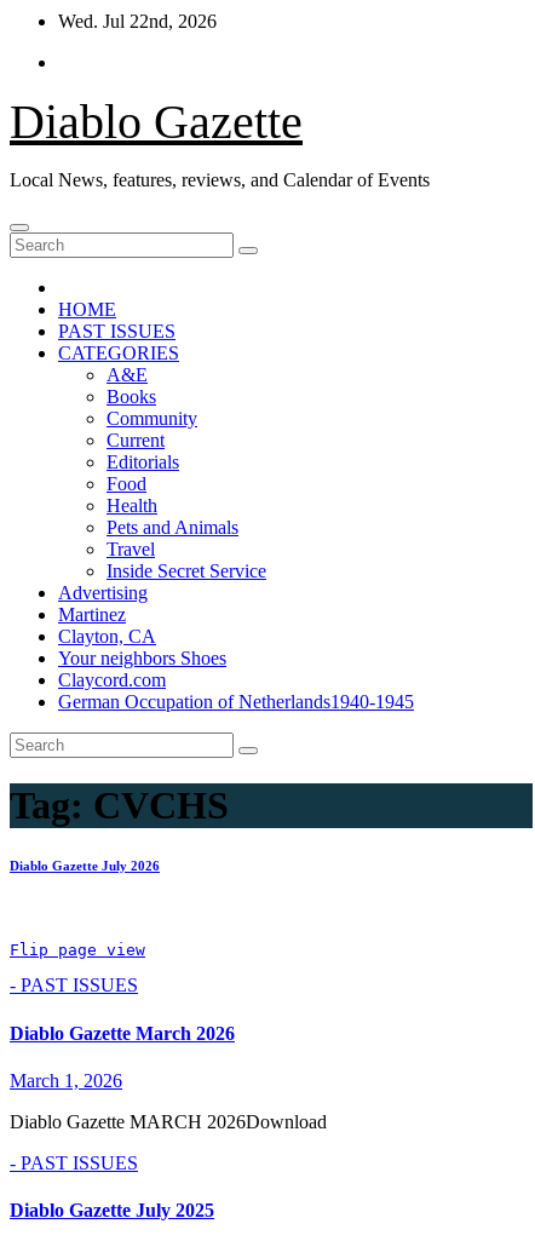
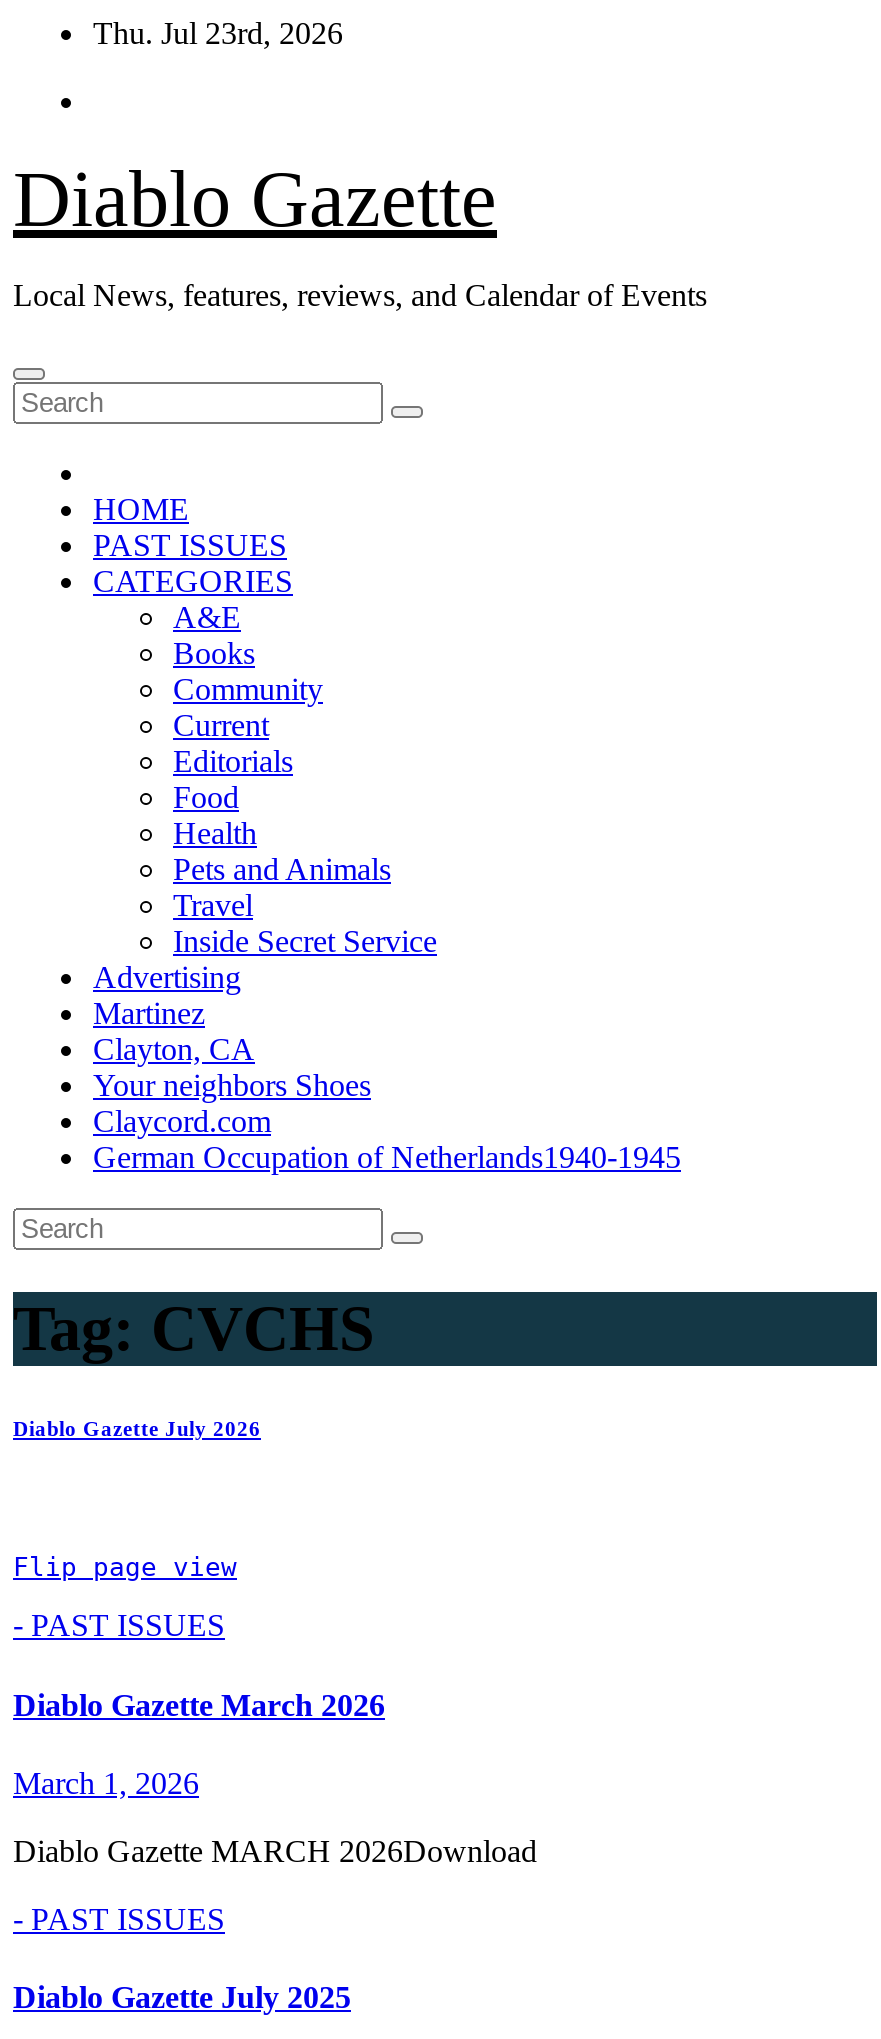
- Wed. Jul 22nd, 2026
+ Thu. Jul 23rd, 2026
